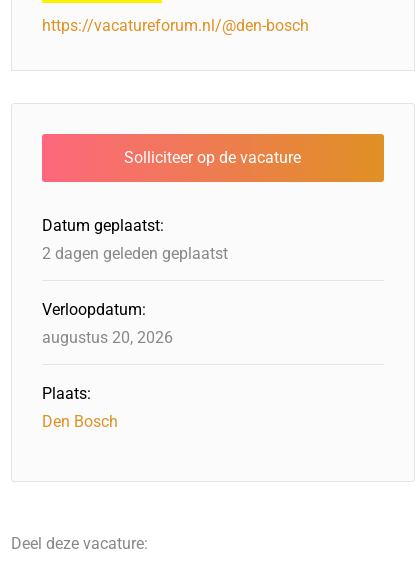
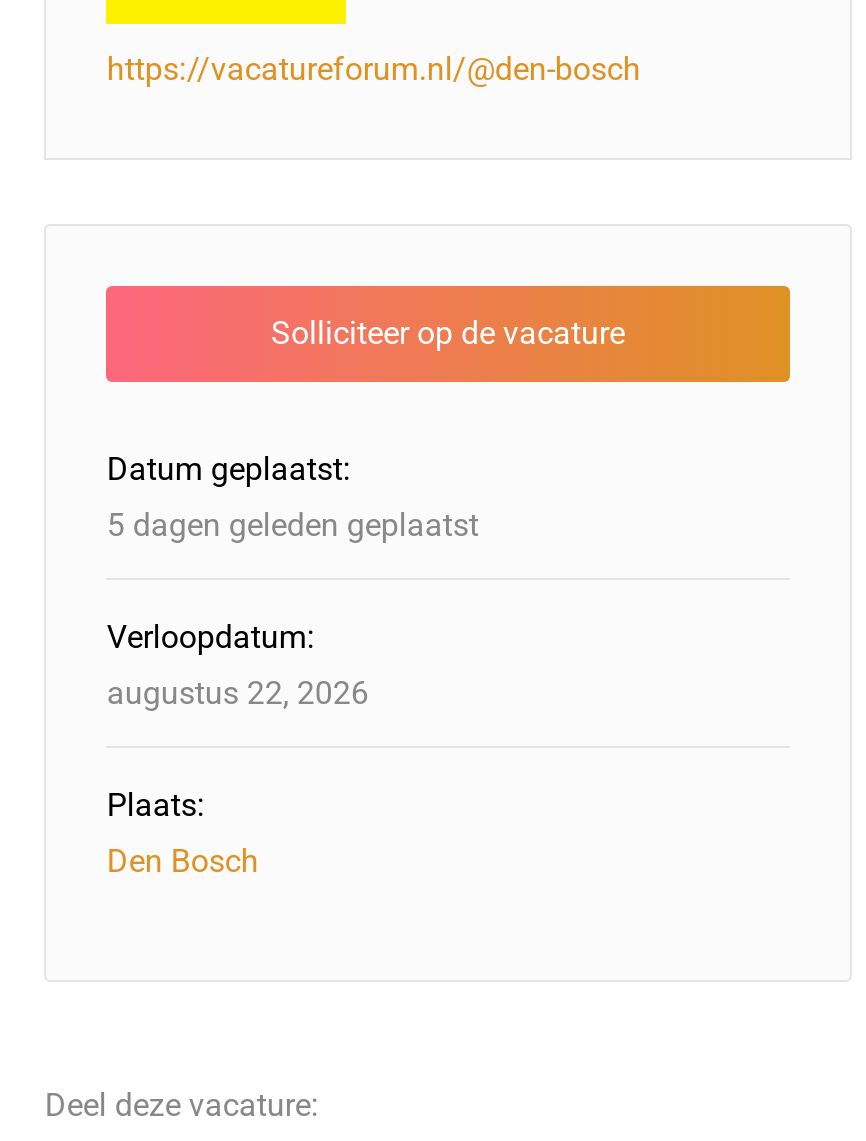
- 2 dagen geleden geplaatst
+ 5 dagen geleden geplaatst

- augustus 20, 2026
+ augustus 22, 2026
